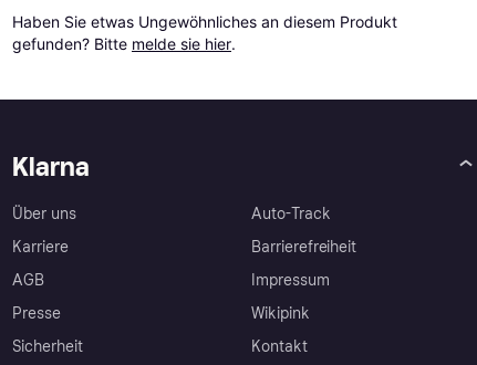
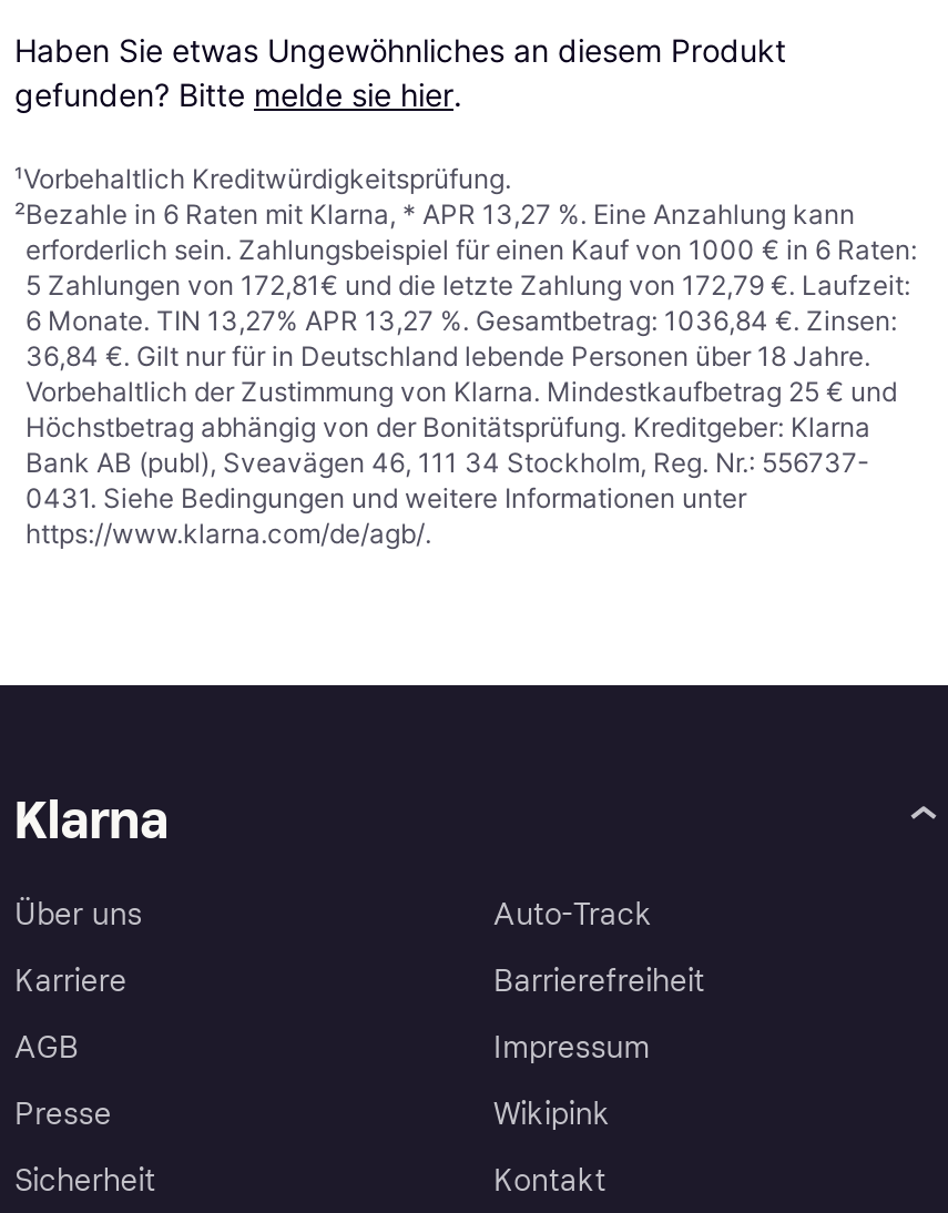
+ ¹Vorbehaltlich Kreditwürdigkeitsprüfung.
+ ²Bezahle in 6 Raten mit Klarna, * APR 13,27 %. Eine Anzahlung kann
+ erforderlich sein. Zahlungsbeispiel für einen Kauf von 1000 € in 6 Raten:
+ 5 Zahlungen von 172,81€ und die letzte Zahlung von 172,79 €. Laufzeit:
+ 6 Monate. TIN 13,27% APR 13,27 %. Gesamtbetrag: 1036,84 €. Zinsen:
+ 36,84 €. Gilt nur für in Deutschland lebende Personen über 18 Jahre.
+ Vorbehaltlich der Zustimmung von Klarna. Mindestkaufbetrag 25 € und
+ Höchstbetrag abhängig von der Bonitätsprüfung. Kreditgeber: Klarna
+ Bank AB (publ), Sveavägen 46, 111 34 Stockholm, Reg. Nr.: 556737-
+ 0431. Siehe Bedingungen und weitere Informationen unter
+ https://www.klarna.com/de/agb/.
